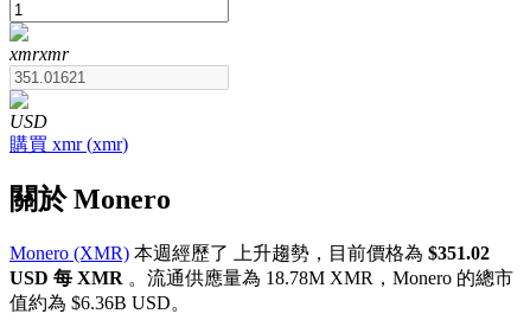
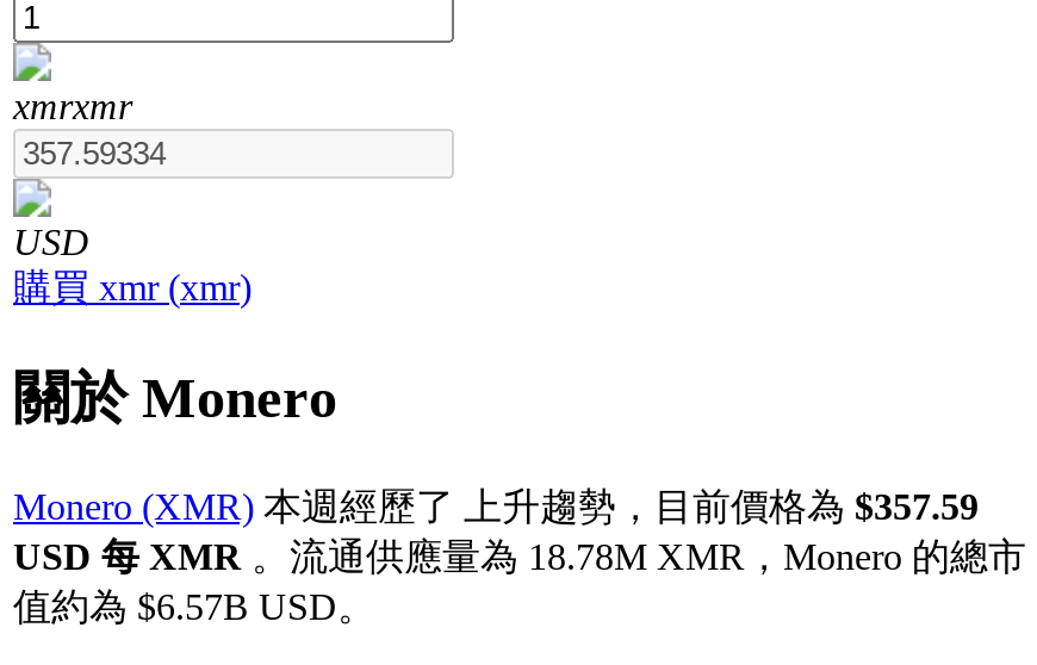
- Monero (XMR)本週經歷了 上升趨勢，目前價格為$351.02
+ Monero (XMR)本週經歷了 上升趨勢，目前價格為$357.59

- 值約為 $6.36B USD。
+ 值約為 $6.57B USD。
